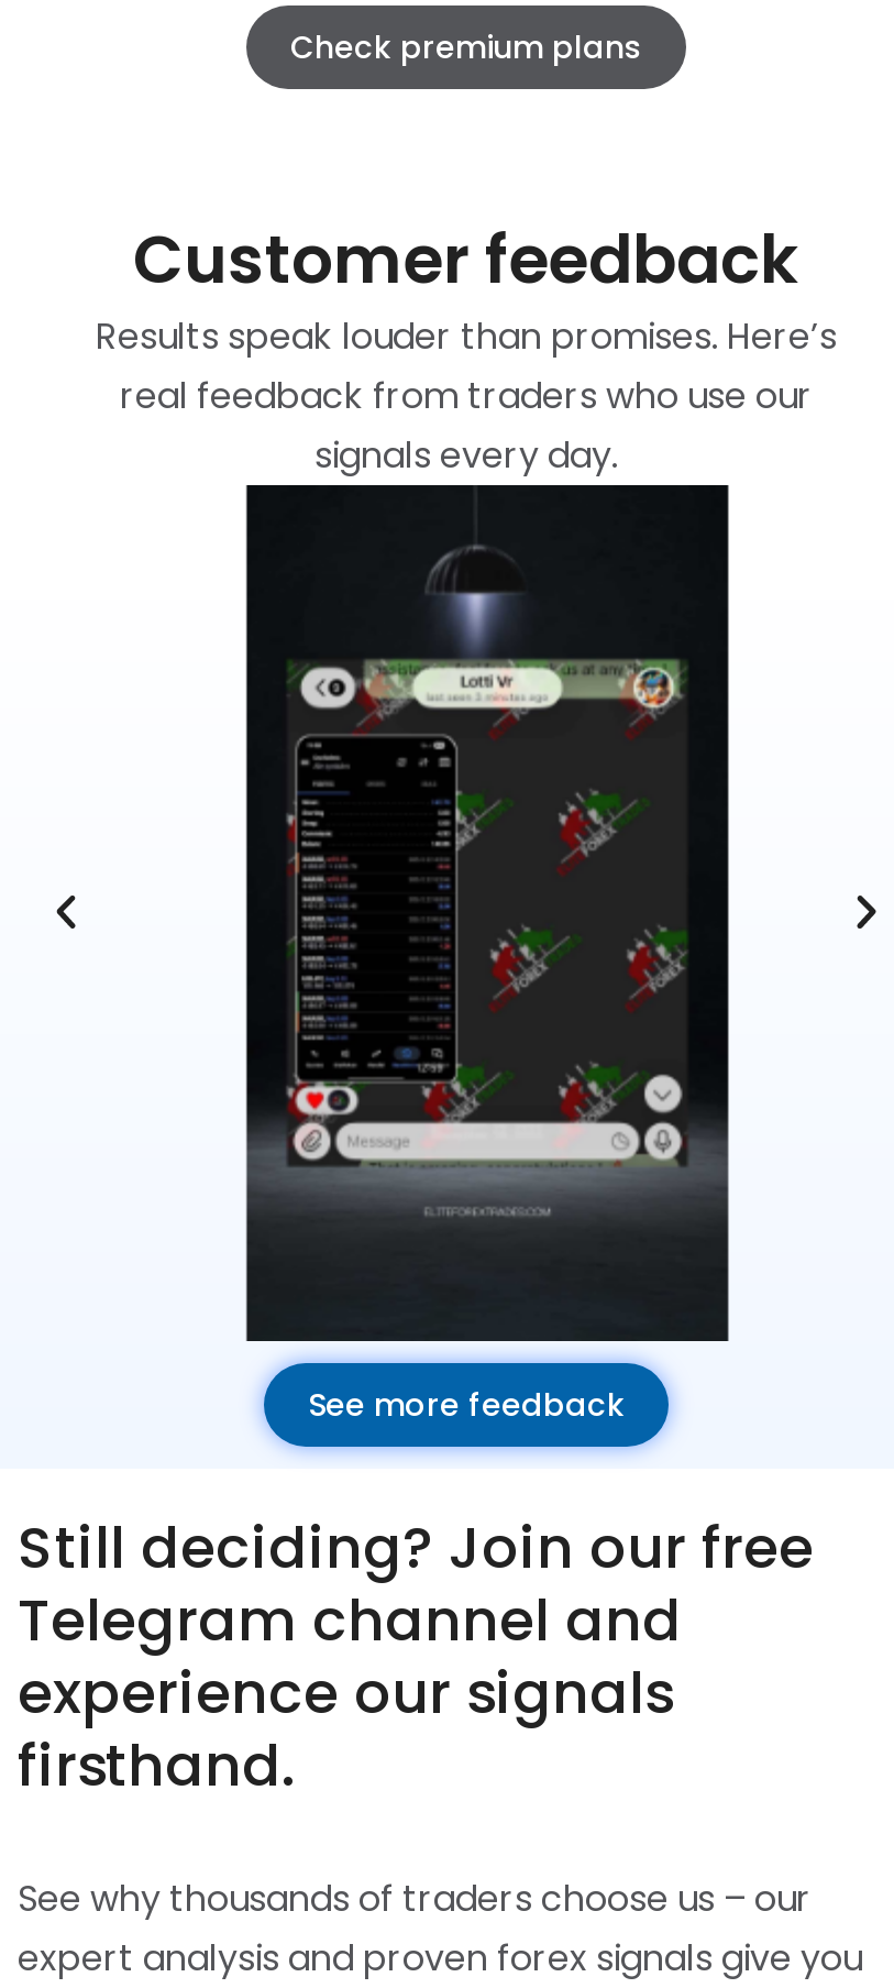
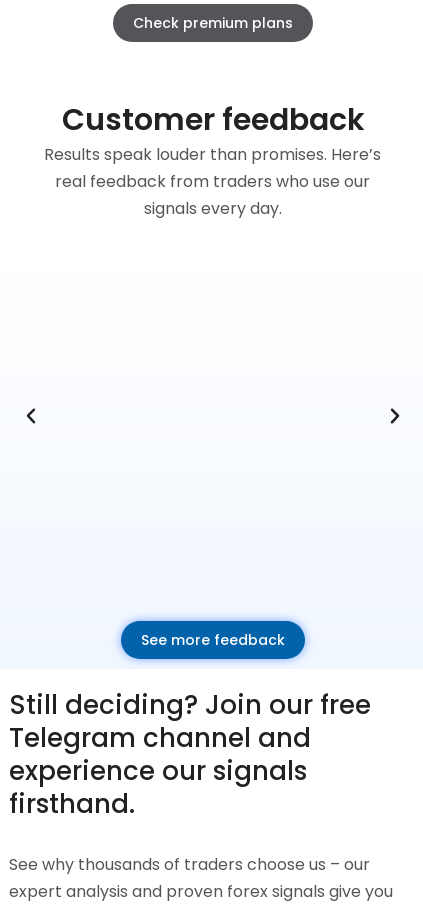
- [image]
